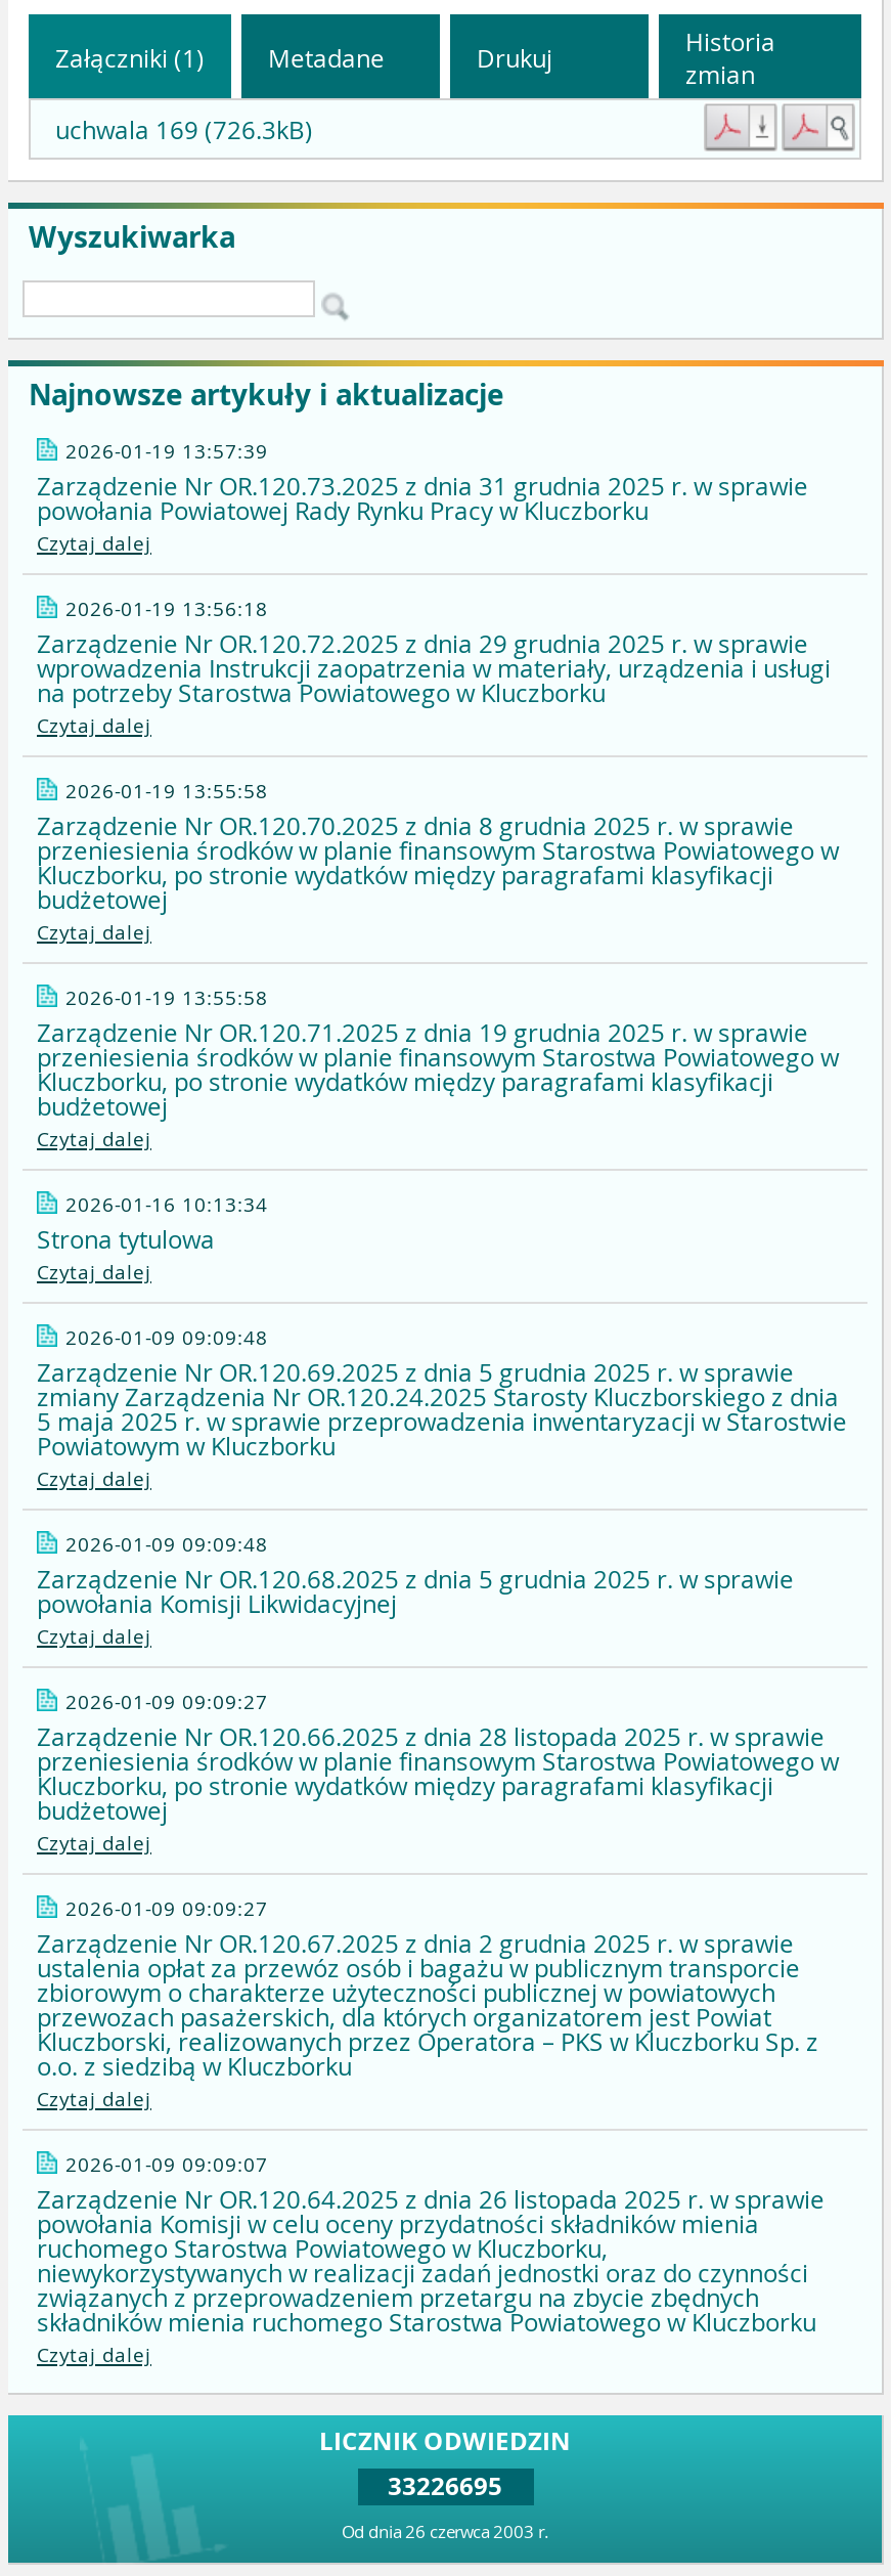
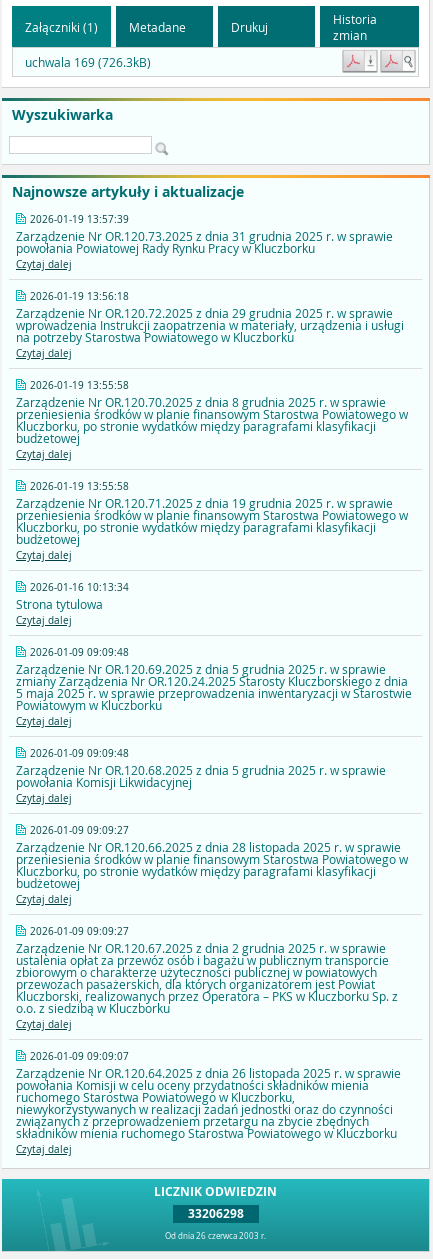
- 33226695
+ 33206298
